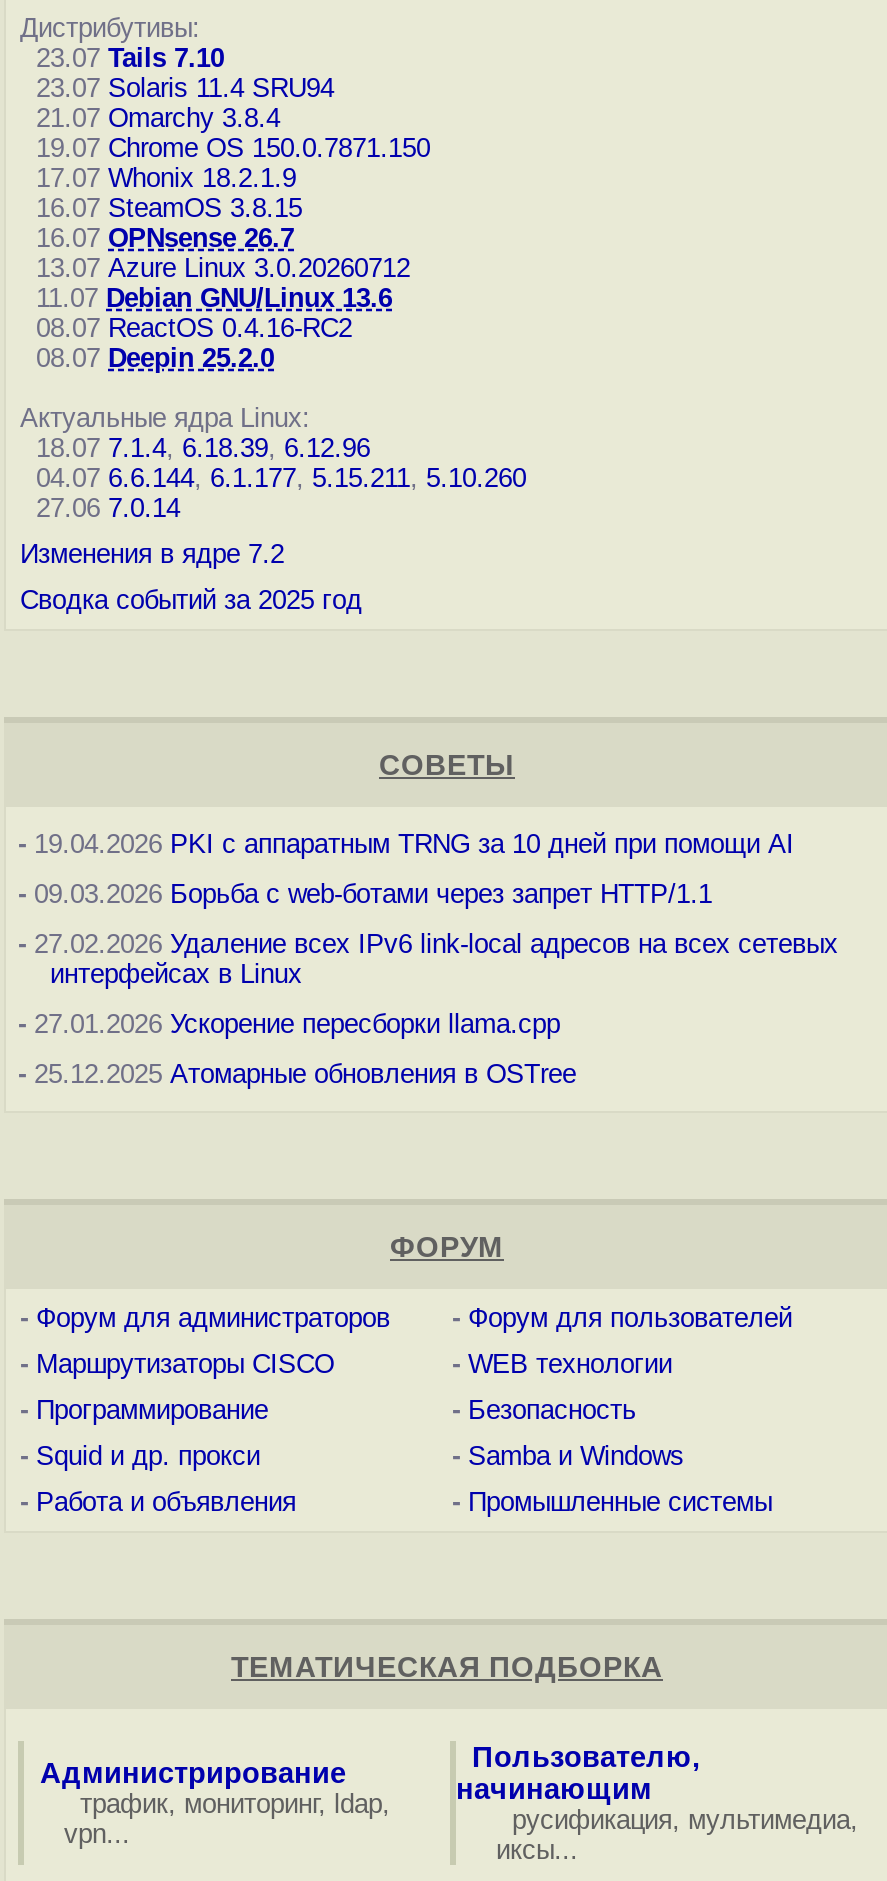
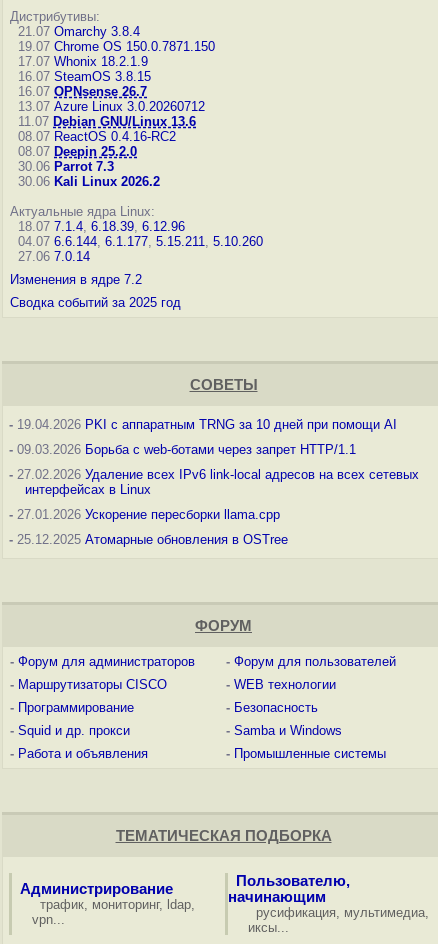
- 23.07 Tails 7.10
- 23.07 Solaris 11.4 SRU94

moved up: 21.07 Omarchy 3.8.4 | 19.07 Chrome OS 150.0.7871.150 | 17.07 Whonix 18.2.1.9 | ... | 08.07 ReactOS 0.4.16-RC2 | 08.07 Deepin 25.2.0

+ 30.06 Parrot 7.3
+ 30.06 Kali Linux 2026.2
